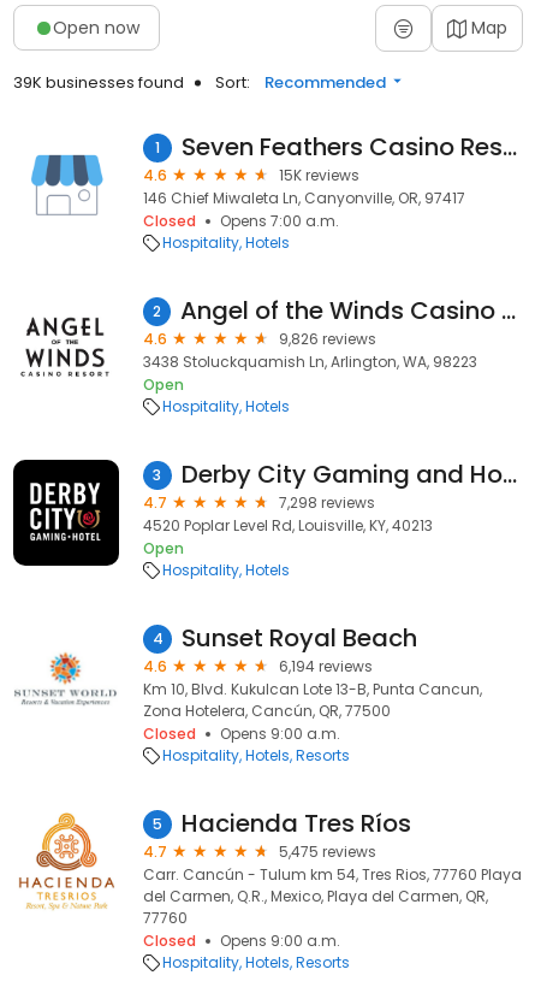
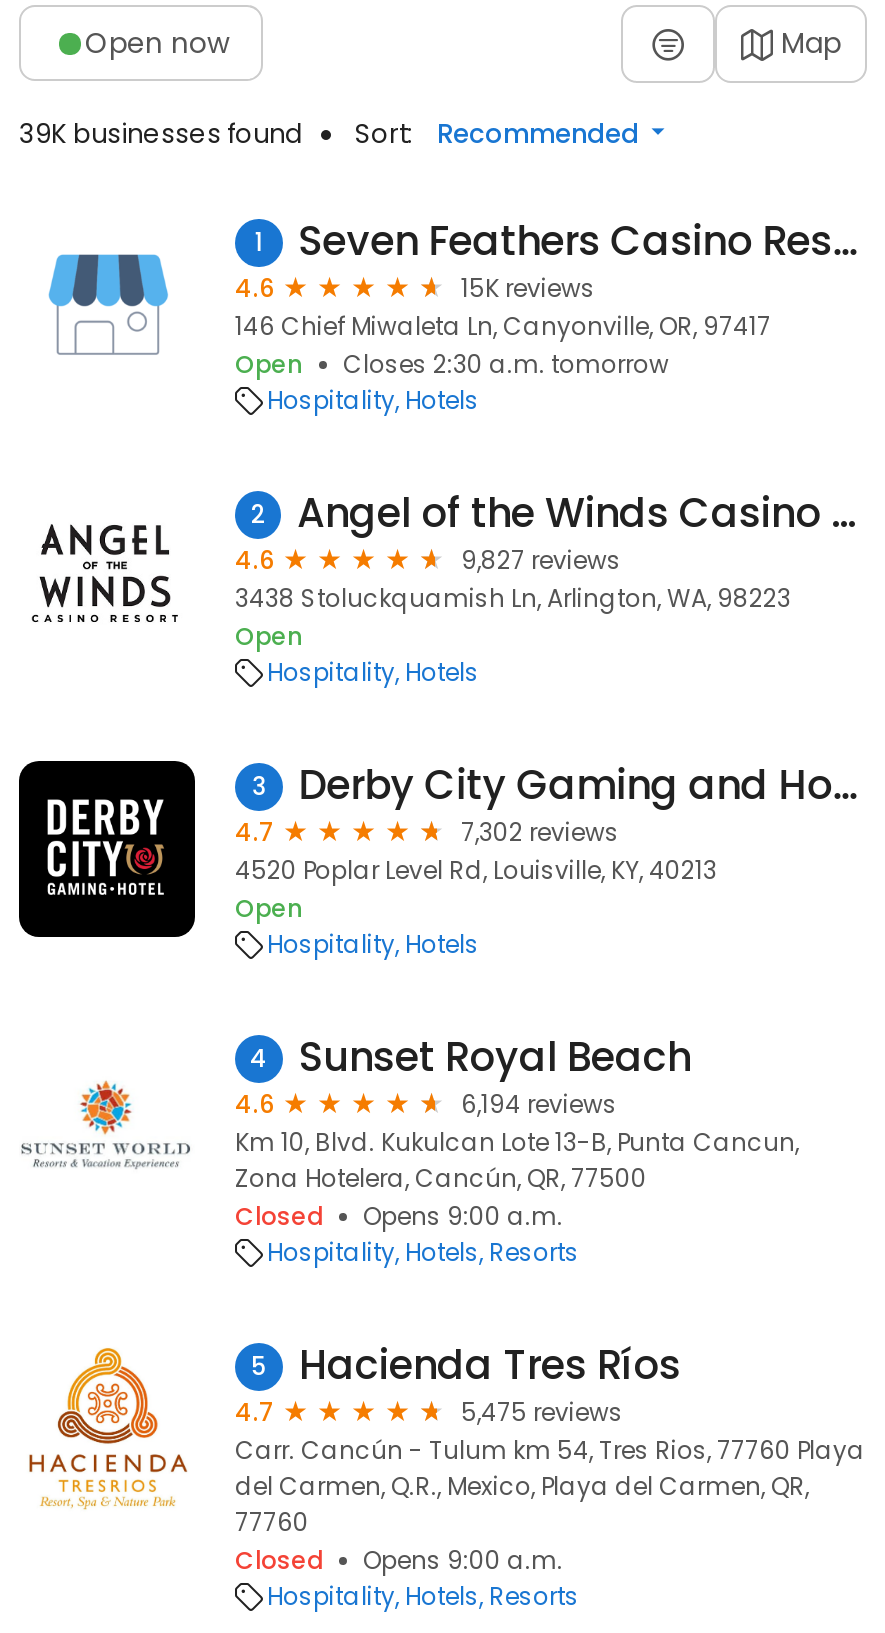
- Closed
- Opens 7:00 a.m.
+ Open
+ Closes 2:30 a.m. tomorrow

- 9,826 reviews
+ 9,827 reviews

- 7,298 reviews
+ 7,302 reviews
